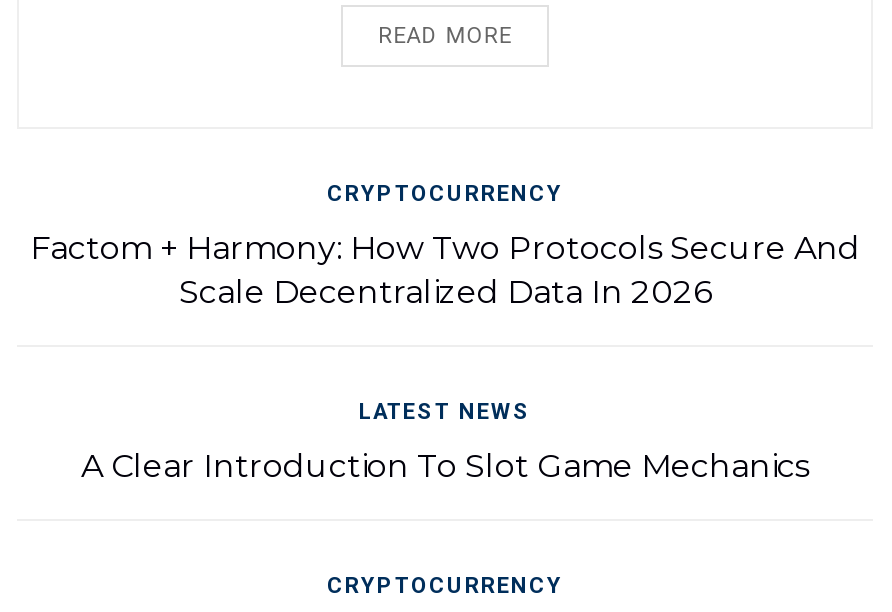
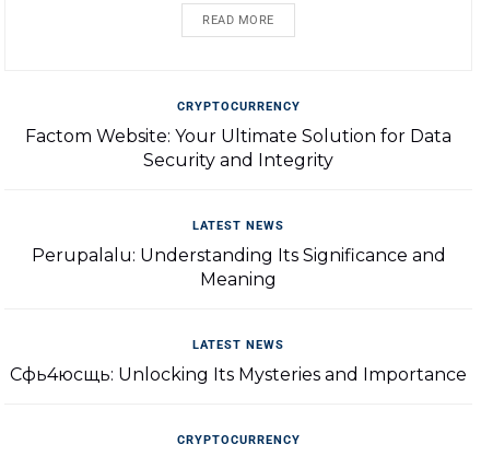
- Factom + Harmony: How Two Protocols Secure And
- Scale Decentralized Data In 2026
+ Factom Website: Your Ultimate Solution for Data
+ Security and Integrity

- A Clear Introduction To Slot Game Mechanics
+ Perupalalu: Understanding Its Significance and
+ Meaning
+ LATEST NEWS
+ Сфь4юсщь: Unlocking Its Mysteries and Importance
